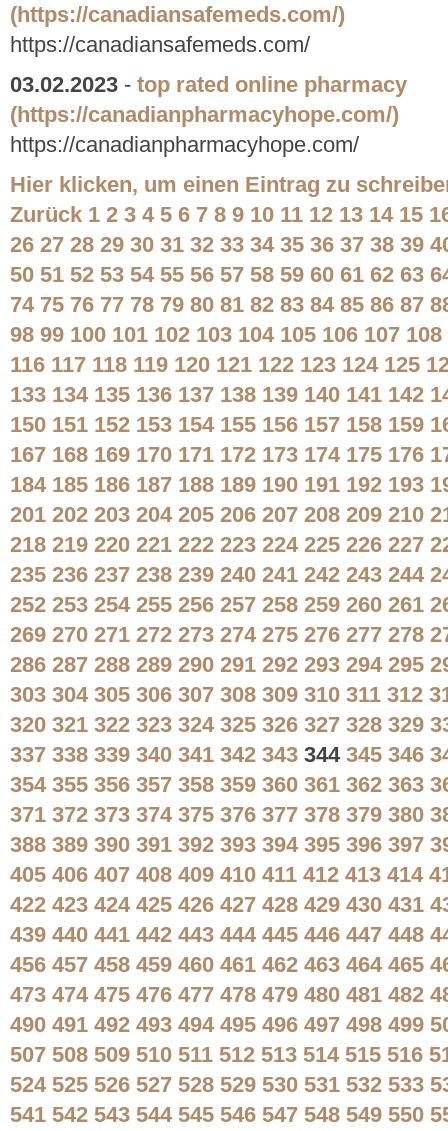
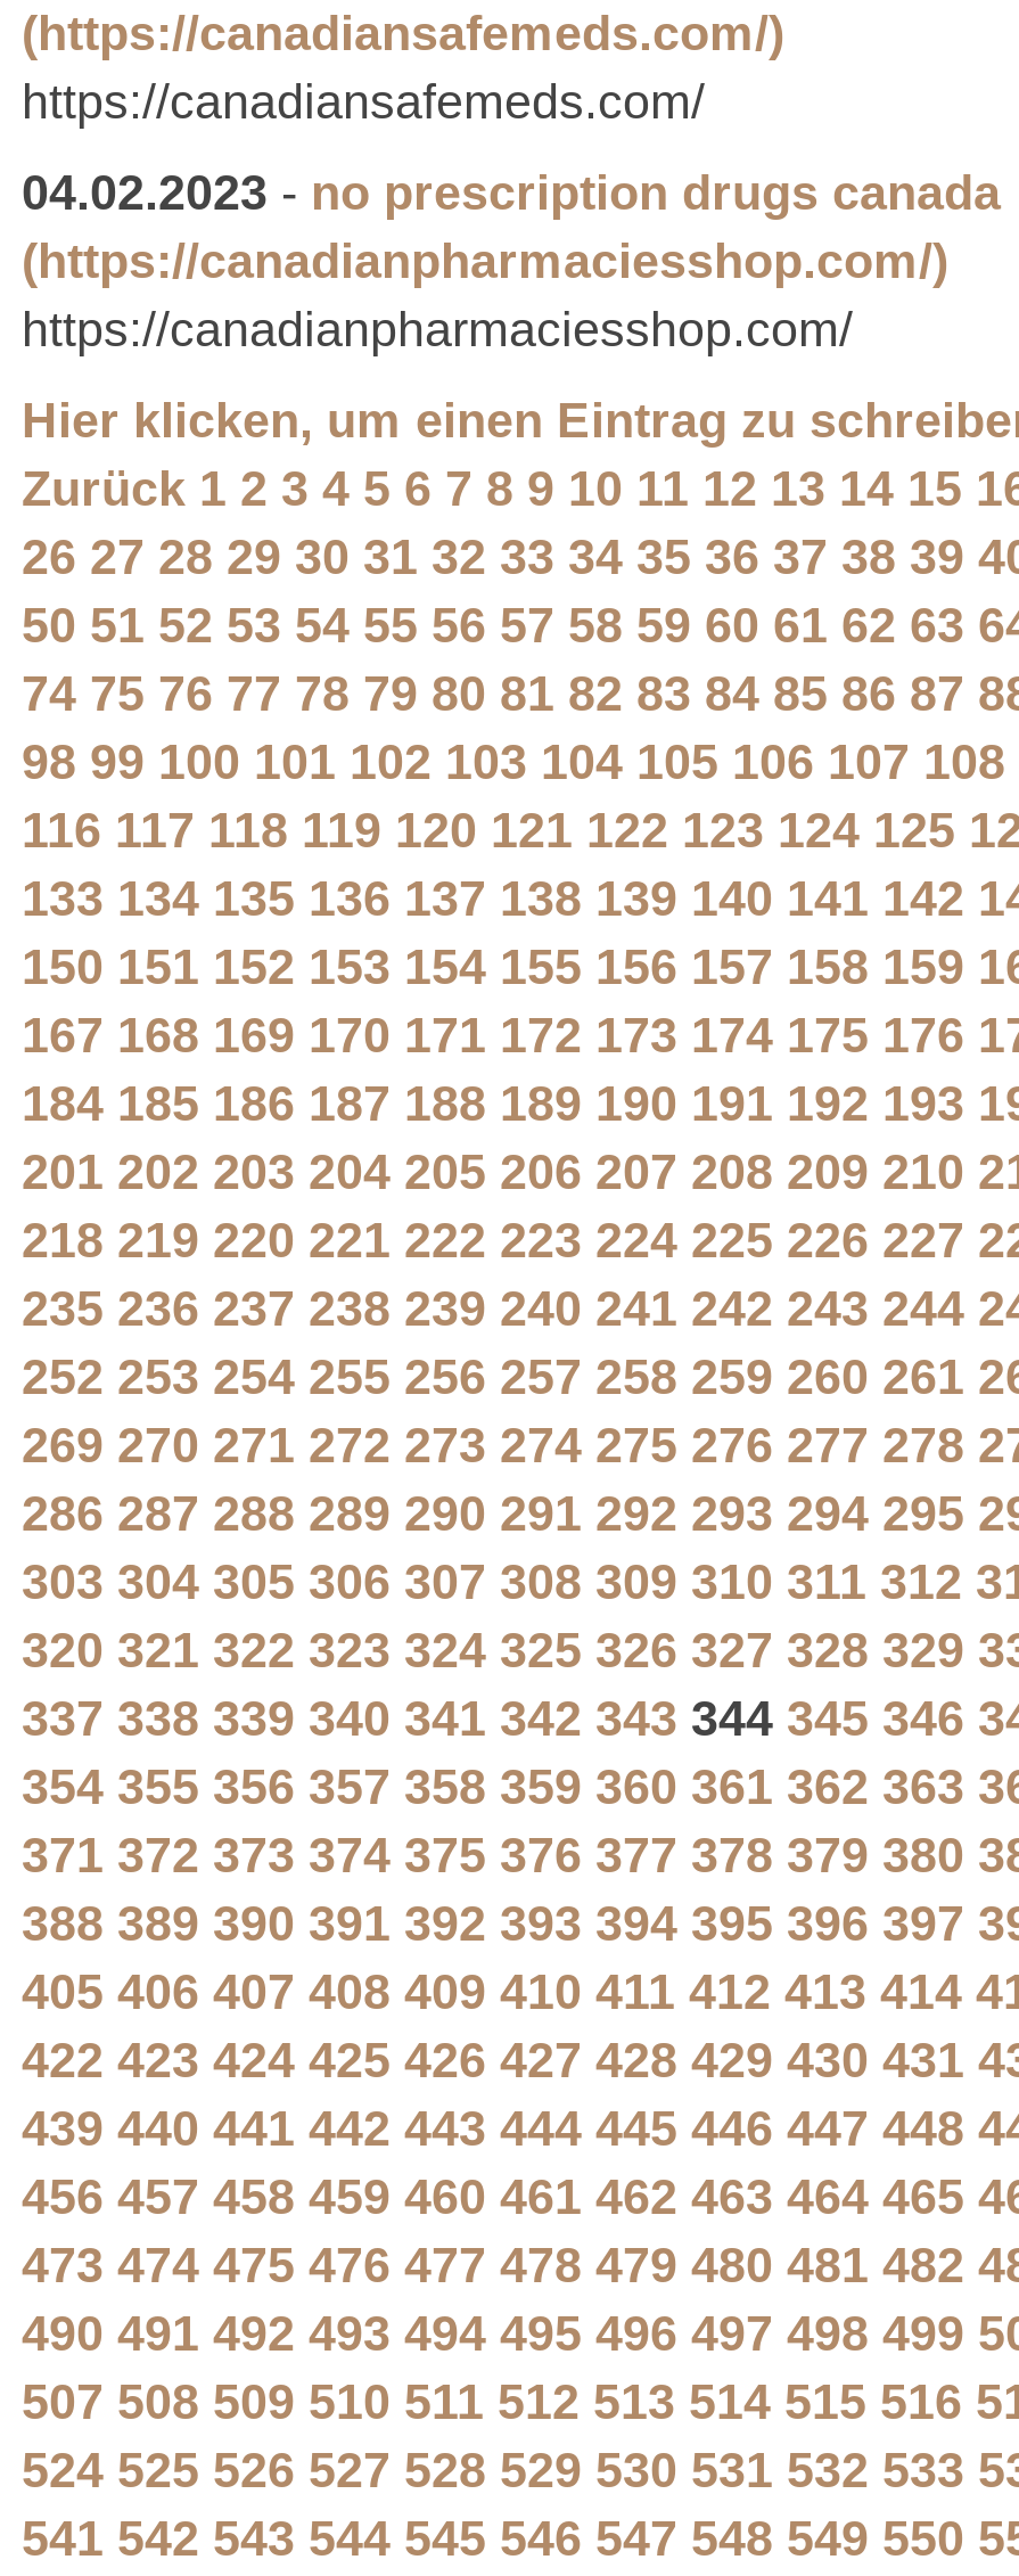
- 03.02.2023 - top rated online pharmacy
- (https://canadianpharmacyhope.com/)
- https://canadianpharmacyhope.com/
+ 04.02.2023 - no prescription drugs canada
+ (https://canadianpharmaciesshop.com/)
+ https://canadianpharmaciesshop.com/
